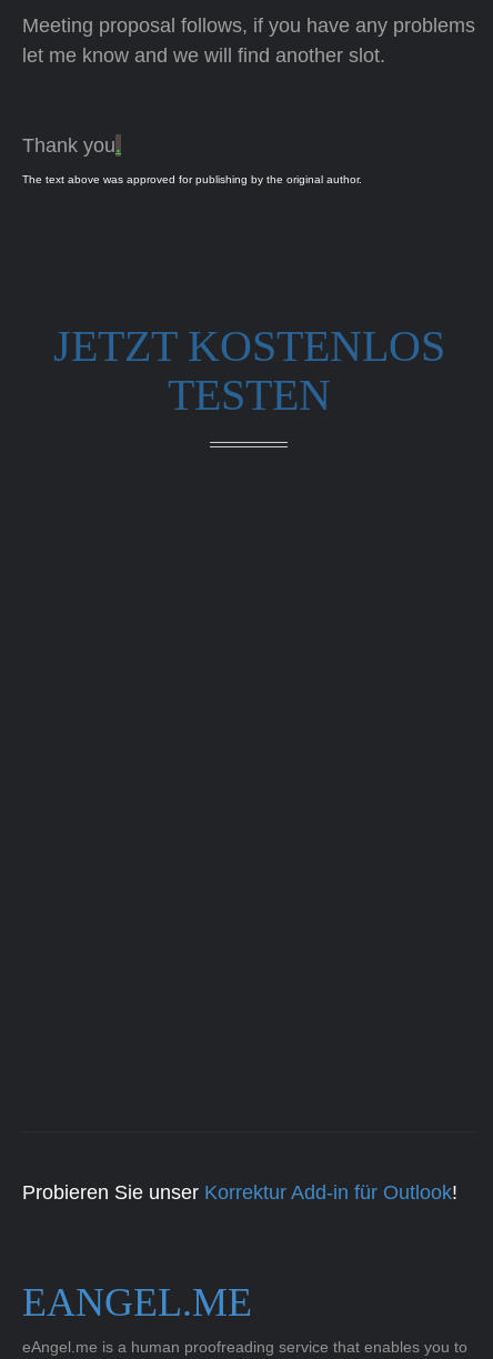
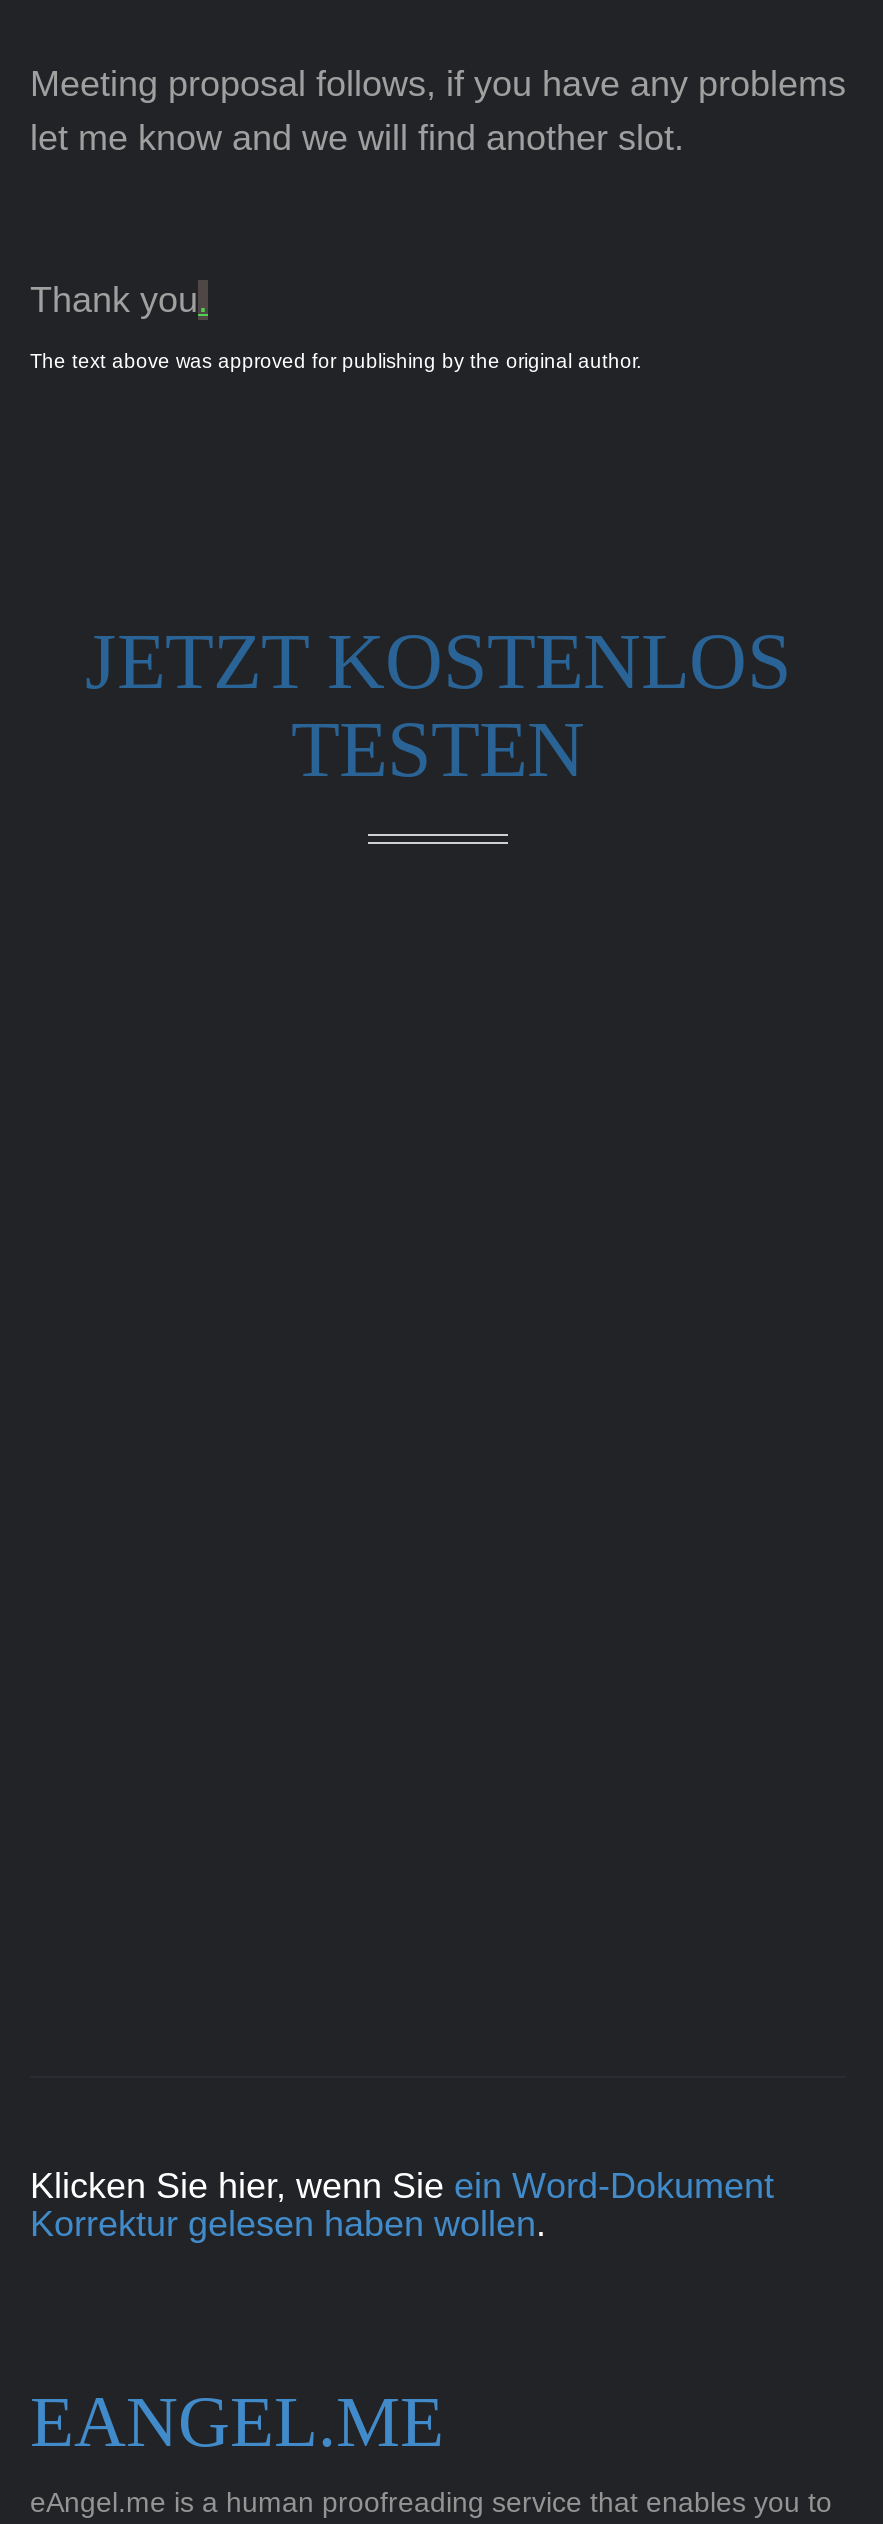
- Probieren Sie unser Korrektur Add-in für Outlook!
+ Klicken Sie hier, wenn Sie ein Word-Dokument
+ Korrektur gelesen haben wollen.
